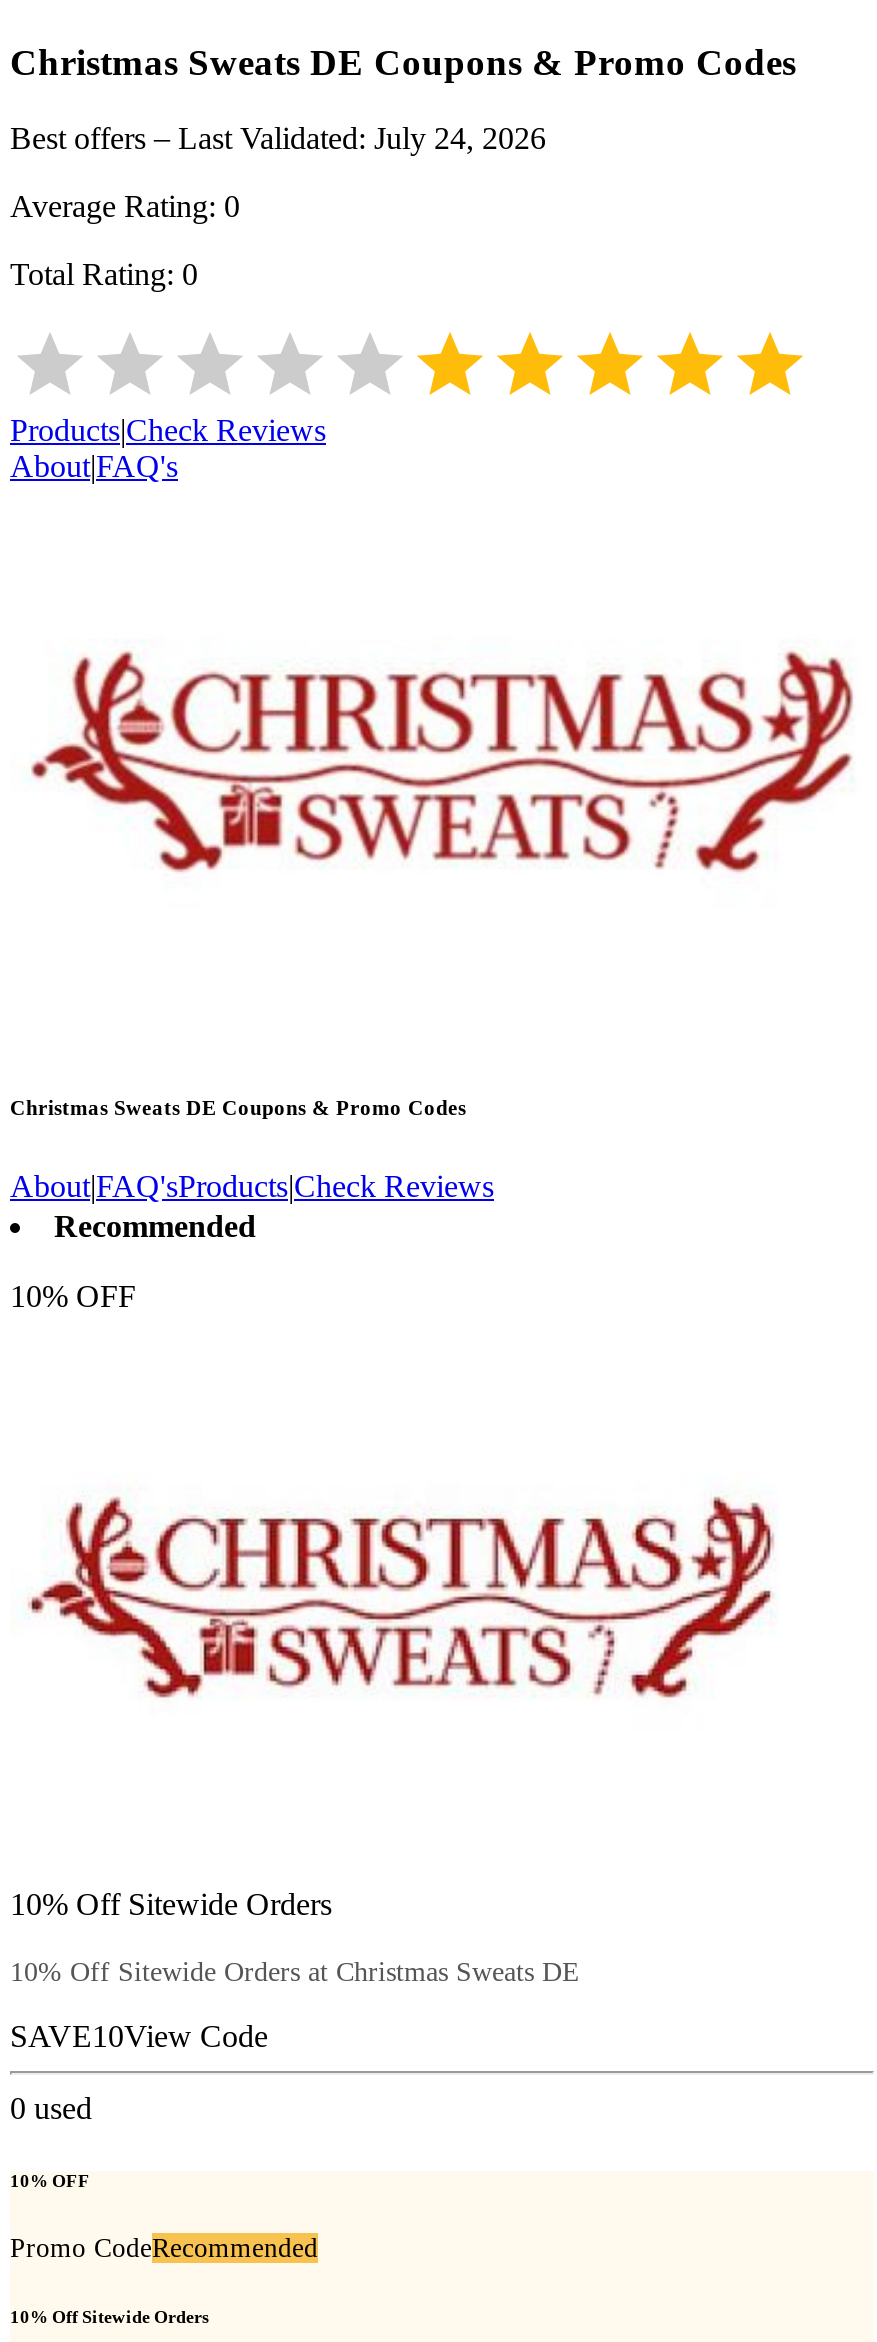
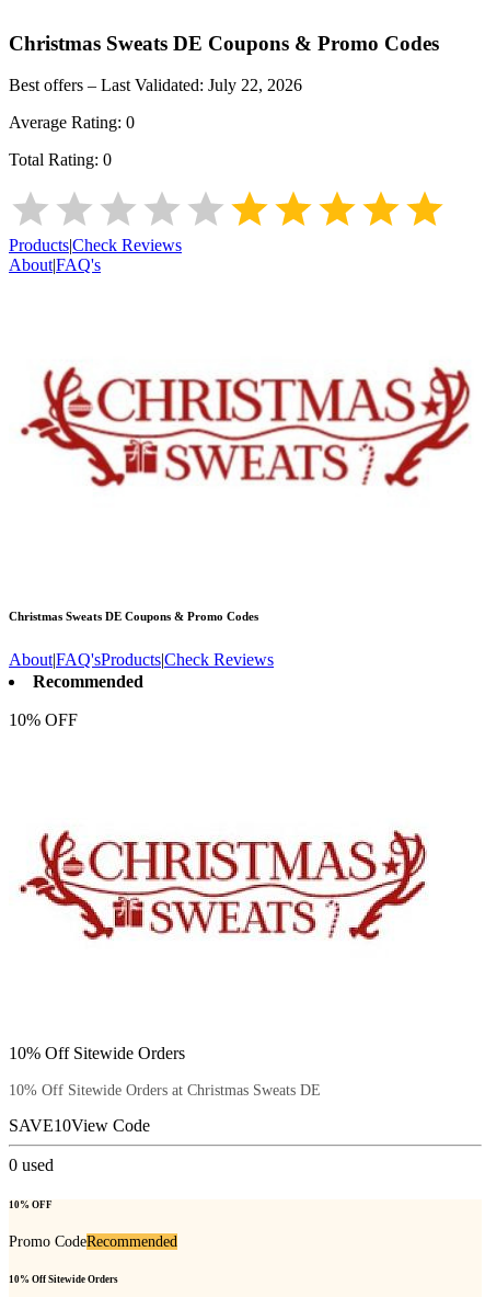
- Best offers – Last Validated: July 24, 2026
+ Best offers – Last Validated: July 22, 2026
